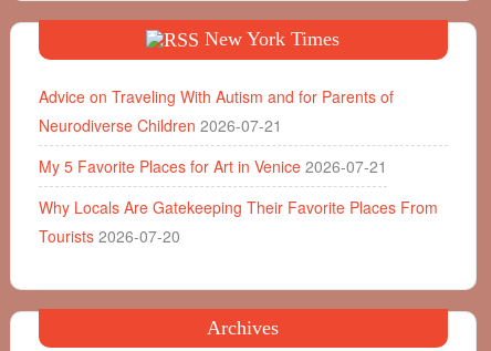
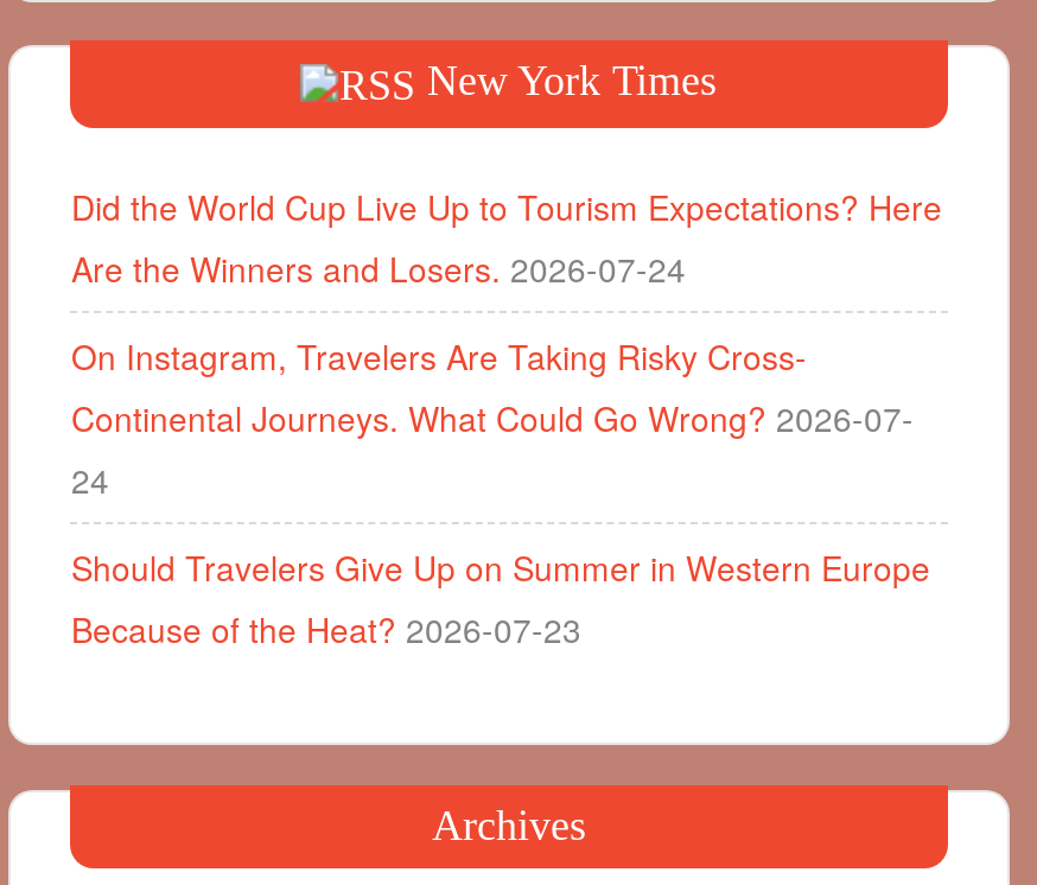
- Advice on Traveling With Autism and for Parents of
- Neurodiverse Children 2026-07-21
+ Did the World Cup Live Up to Tourism Expectations? Here
+ Are the Winners and Losers. 2026-07-24

- My 5 Favorite Places for Art in Venice 2026-07-21
+ On Instagram, Travelers Are Taking Risky Cross-
+ Continental Journeys. What Could Go Wrong? 2026-07-
+ 24

- Why Locals Are Gatekeeping Their Favorite Places From
- Tourists 2026-07-20
+ Should Travelers Give Up on Summer in Western Europe
+ Because of the Heat? 2026-07-23
